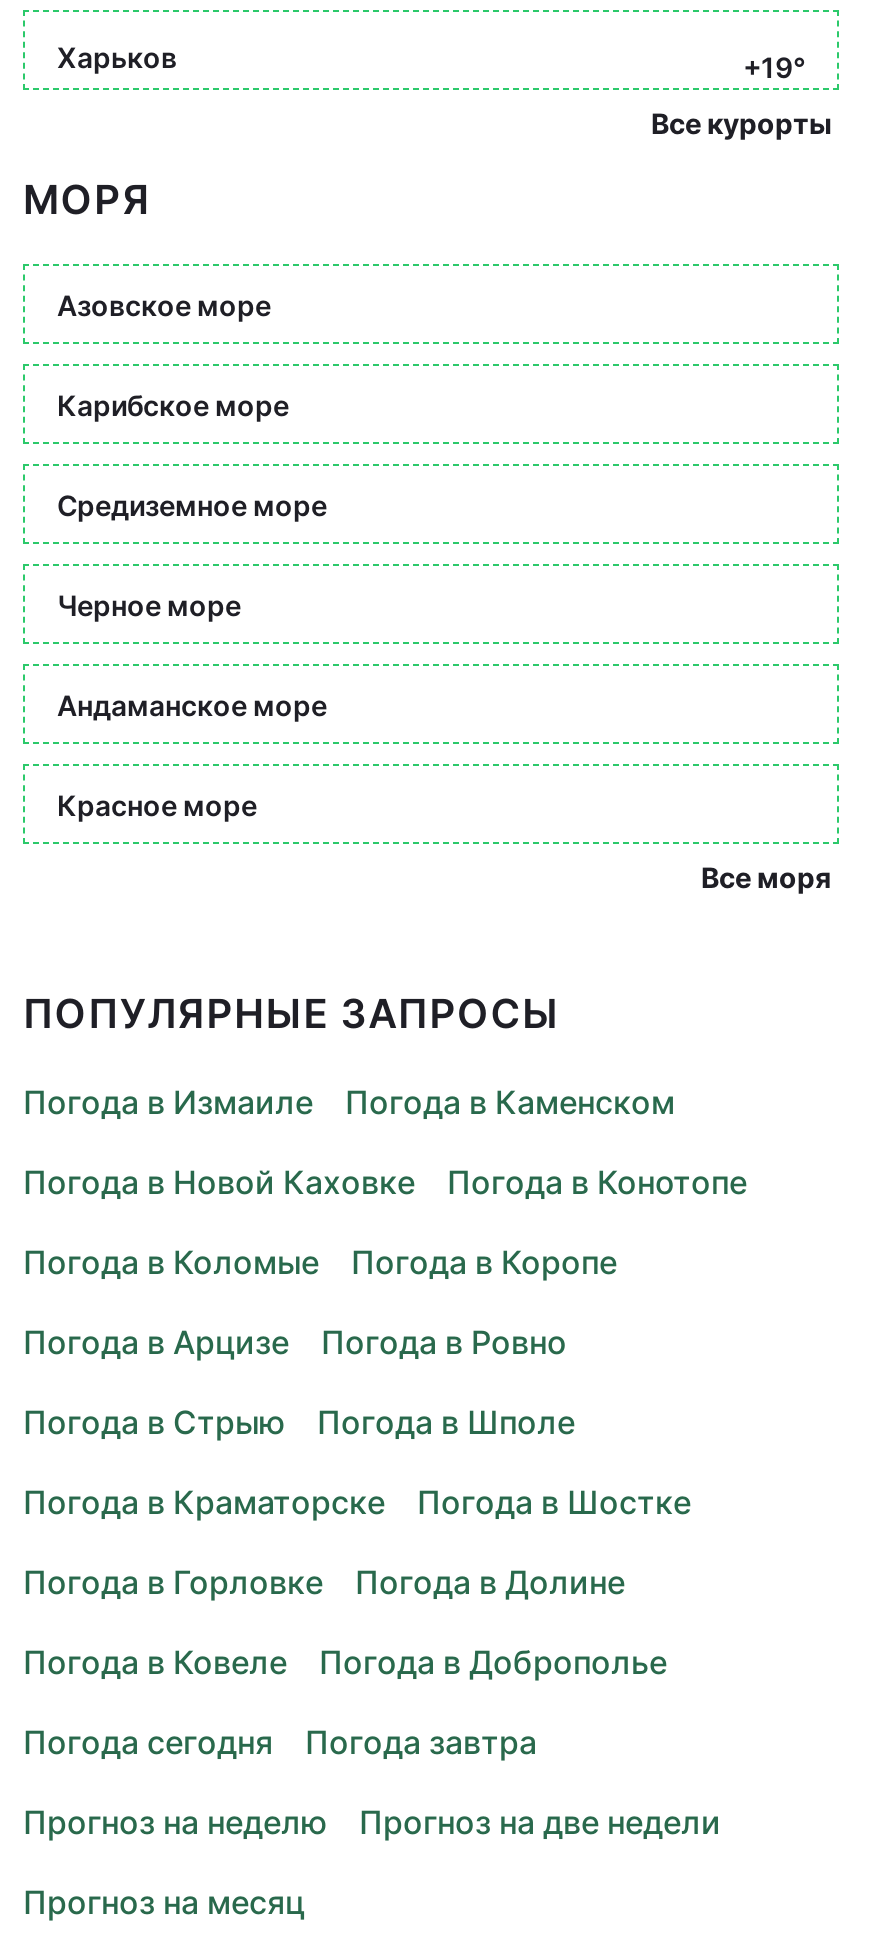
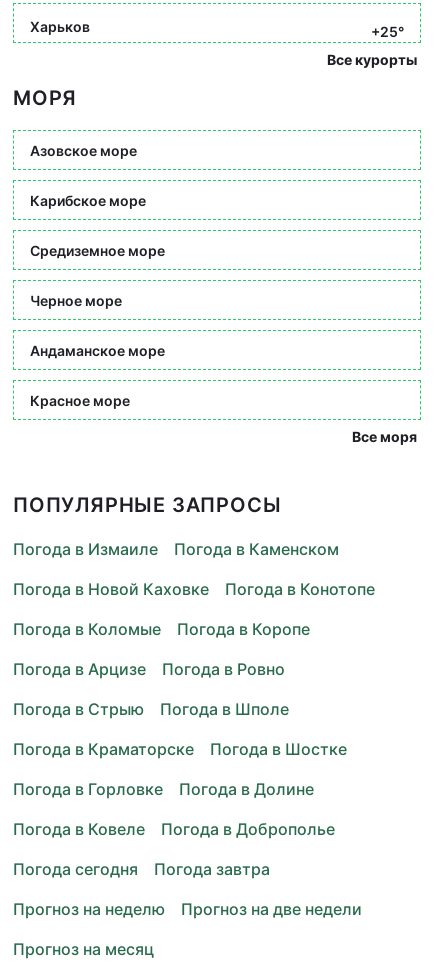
- +19°
+ +25°
